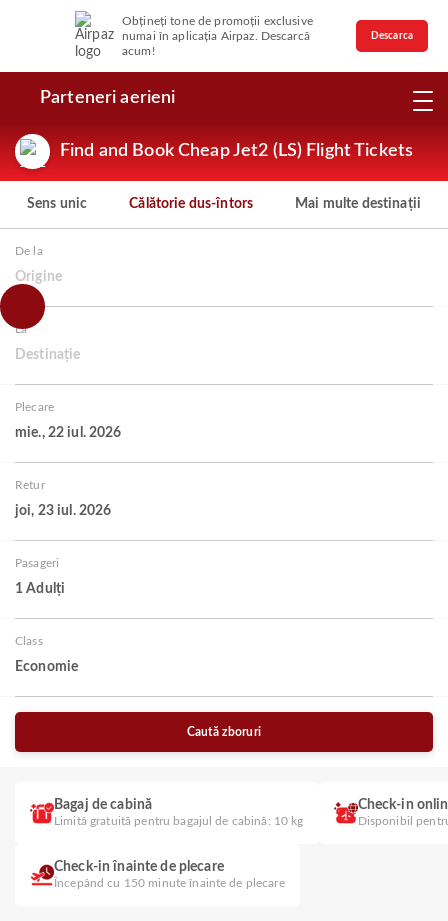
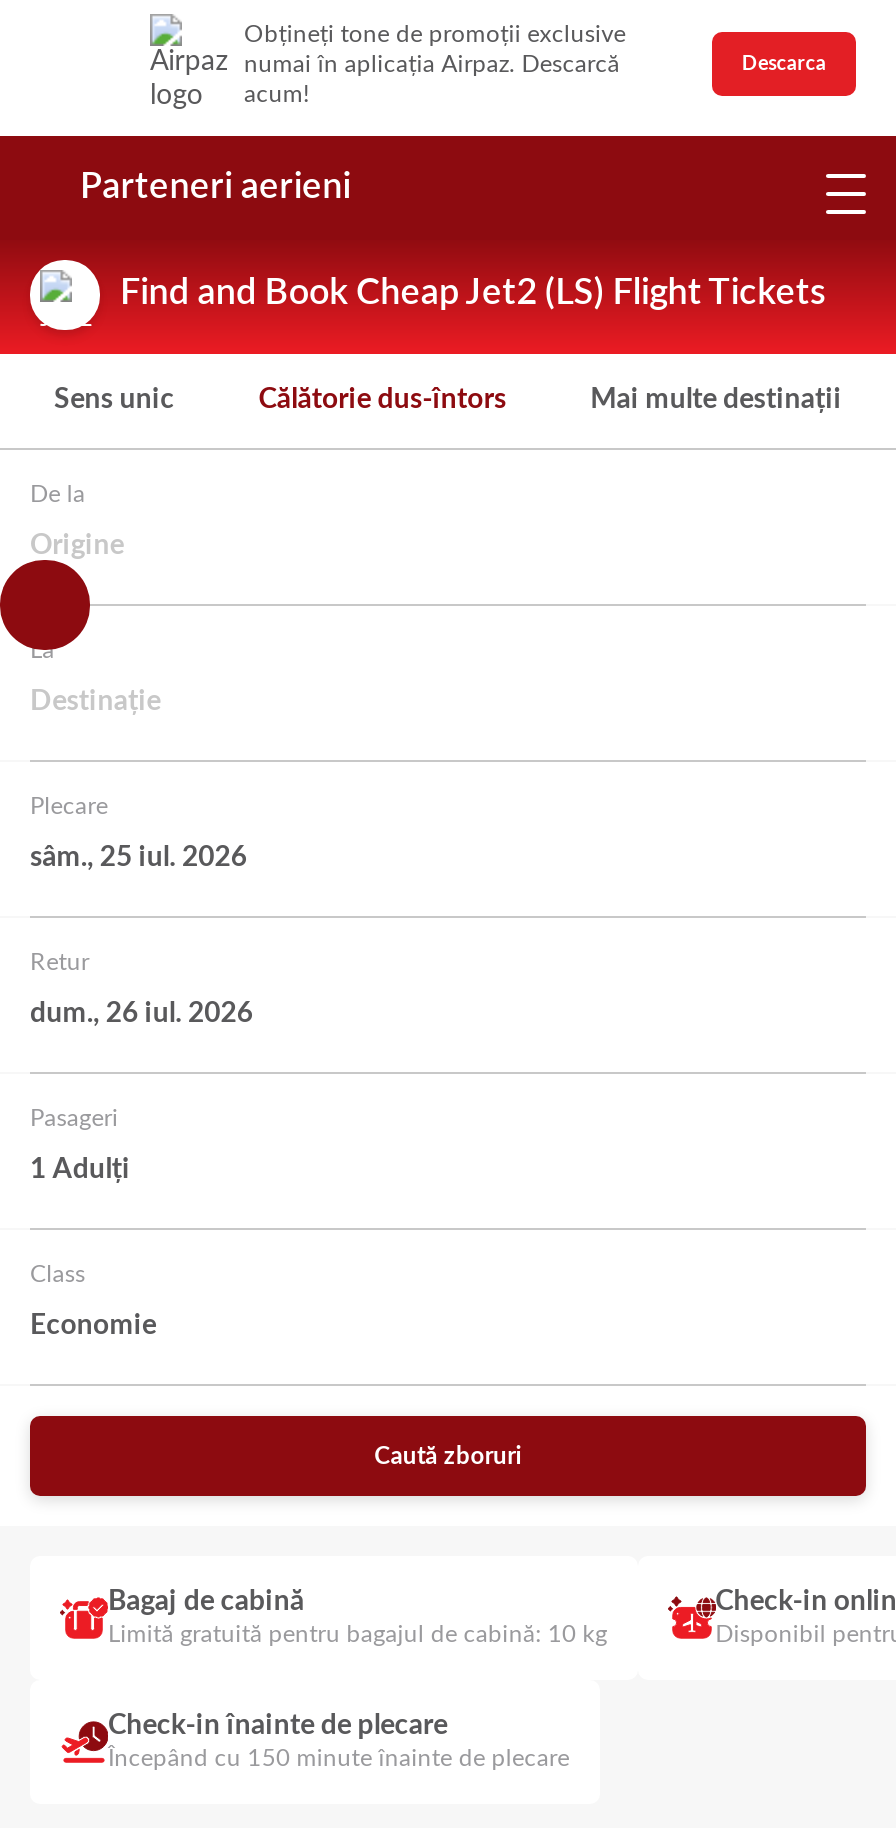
- mie., 22 iul. 2026
+ sâm., 25 iul. 2026

- joi, 23 iul. 2026
+ dum., 26 iul. 2026
